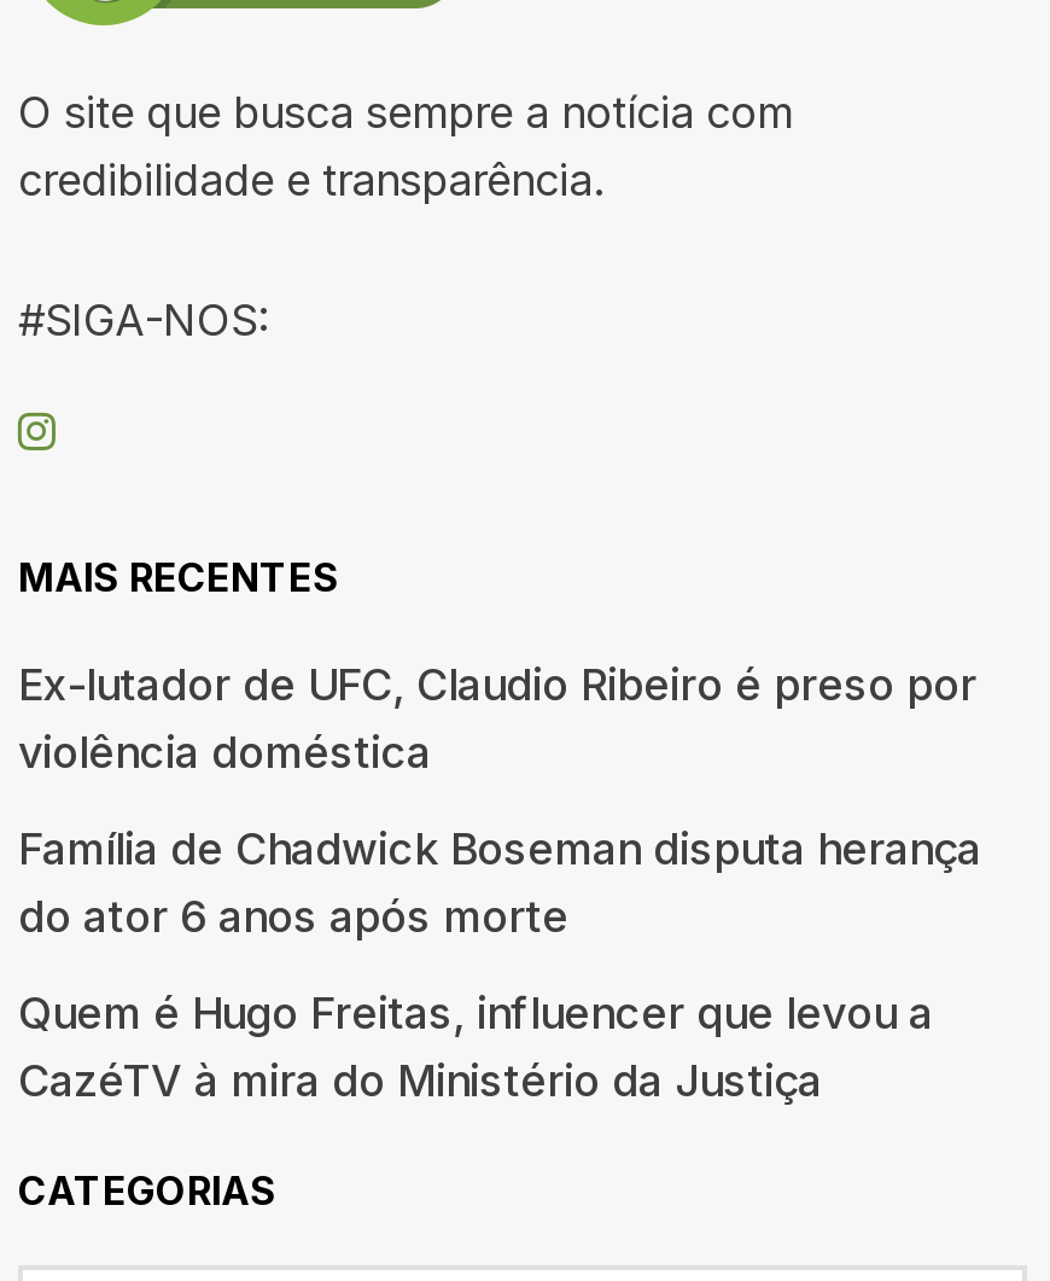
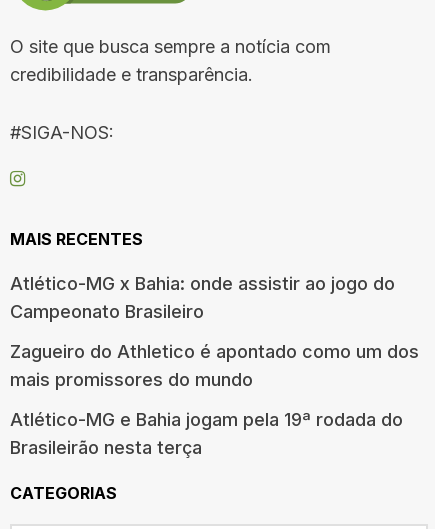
- Ex-lutador de UFC, Claudio Ribeiro é preso por
- violência doméstica
+ Atlético-MG x Bahia: onde assistir ao jogo do
+ Campeonato Brasileiro

- Família de Chadwick Boseman disputa herança
- do ator 6 anos após morte
+ Zagueiro do Athletico é apontado como um dos
+ mais promissores do mundo

- Quem é Hugo Freitas, influencer que levou a
- CazéTV à mira do Ministério da Justiça
+ Atlético-MG e Bahia jogam pela 19ª rodada do
+ Brasileirão nesta terça
